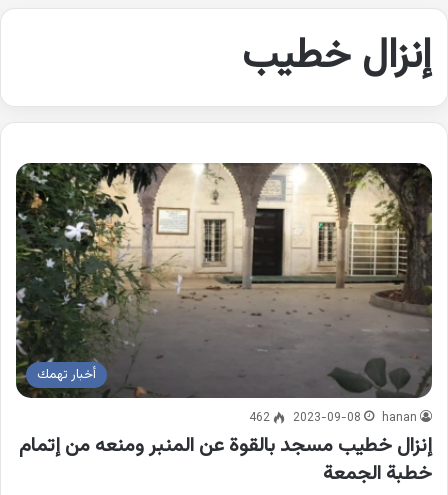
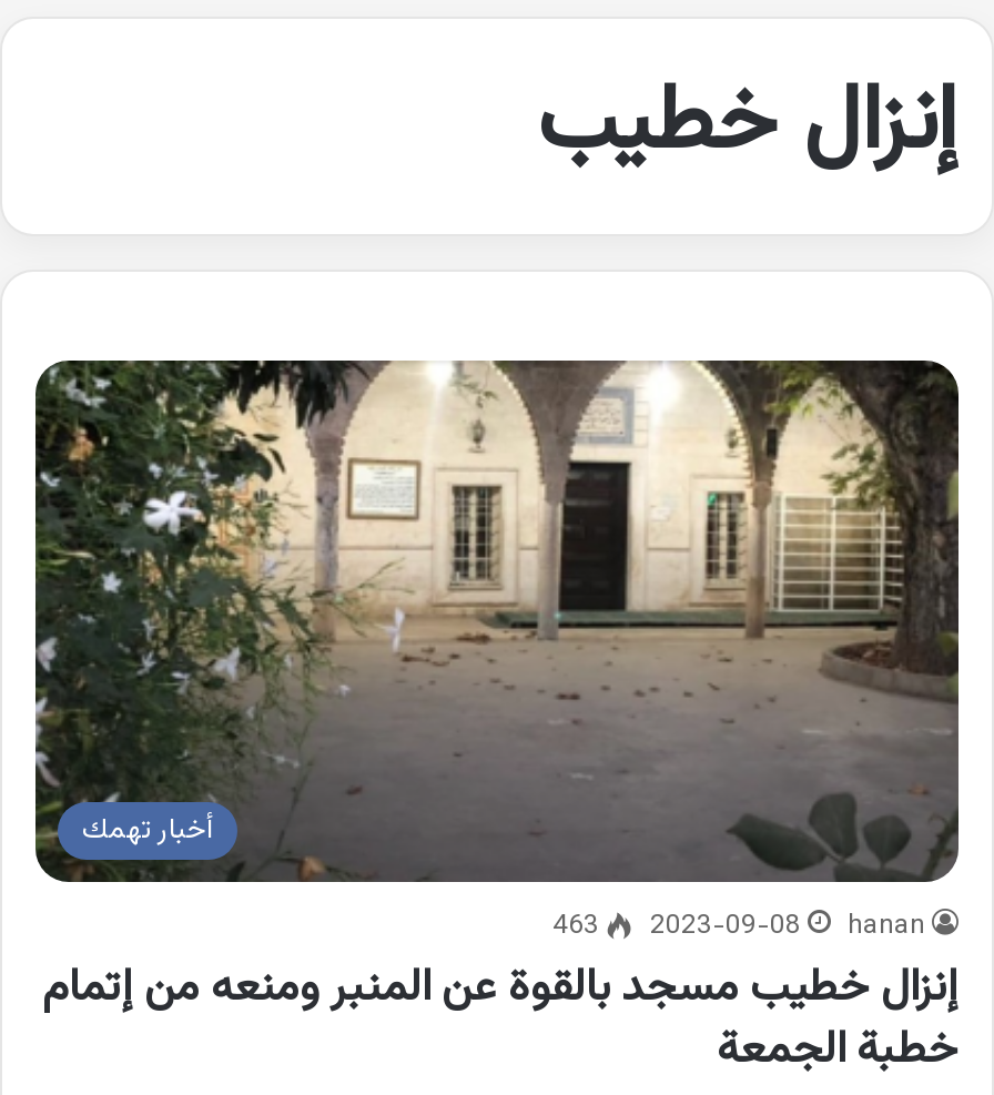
- 462 2023-09-08 hanan
+ 463 2023-09-08 hanan
